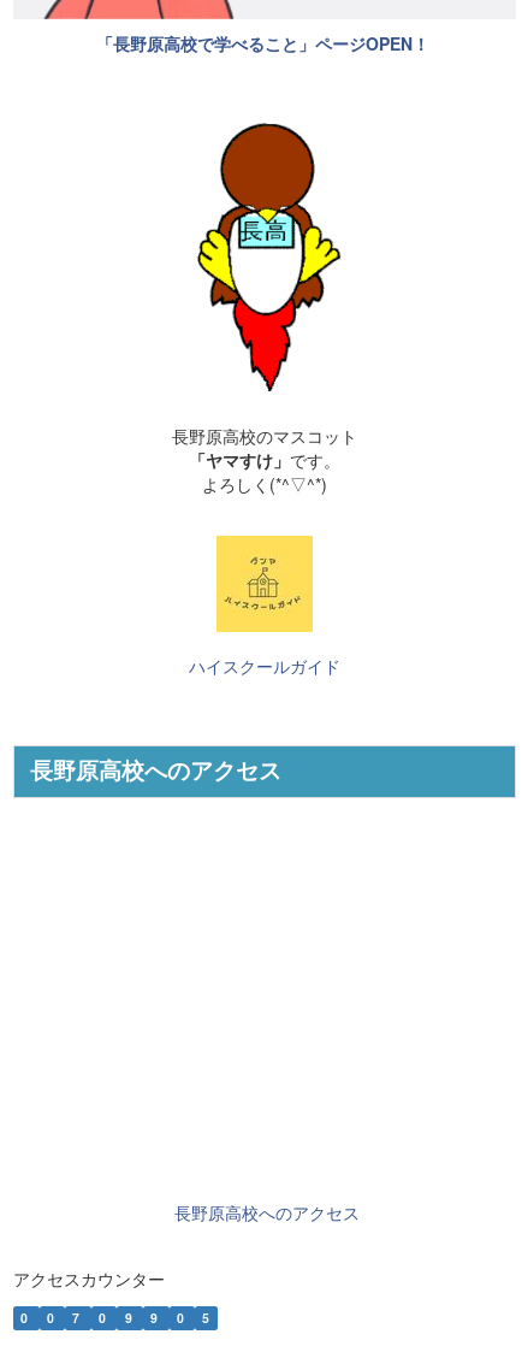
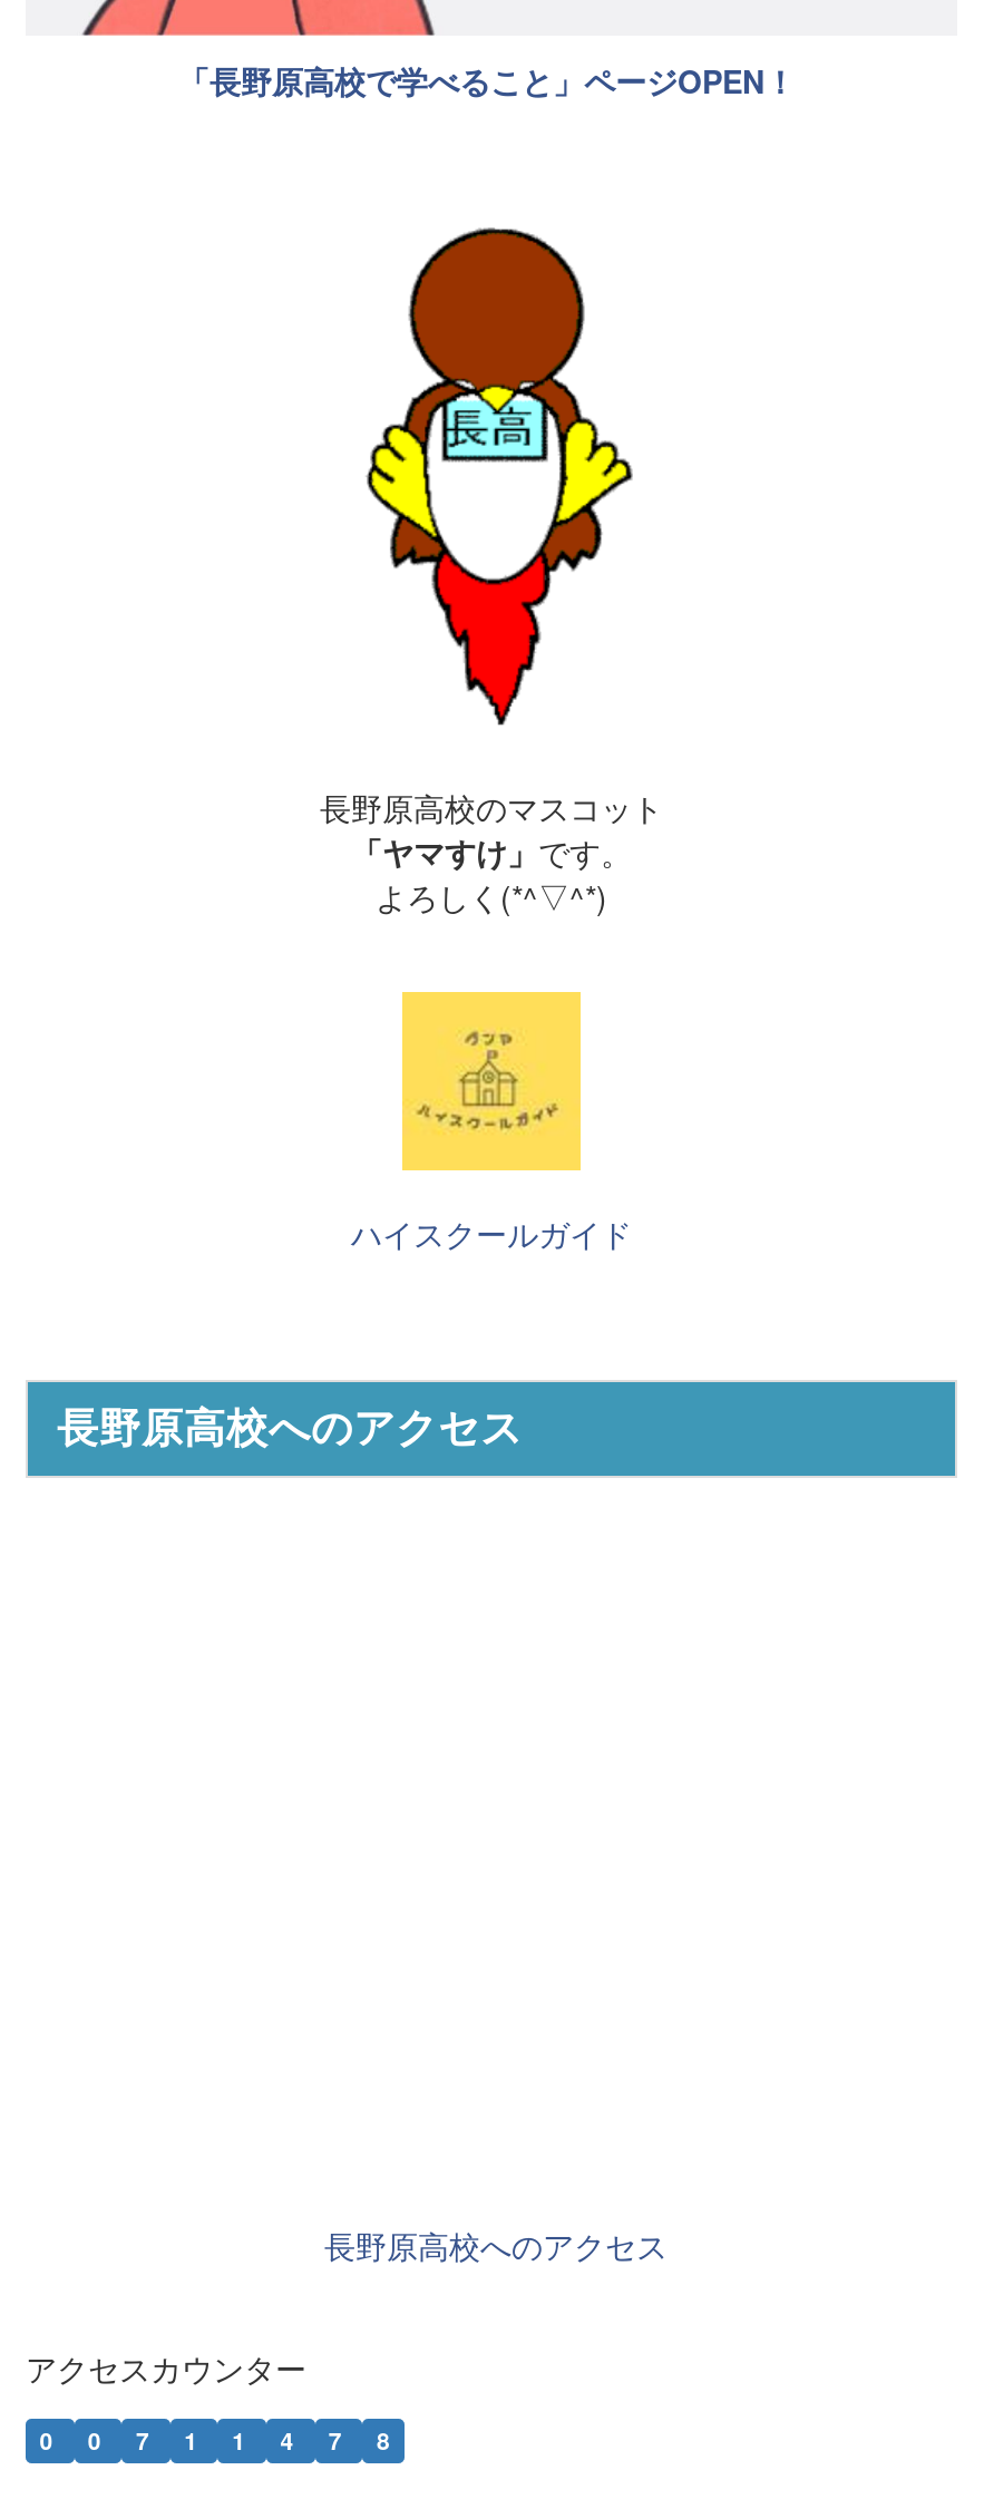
- 0
+ 1

- 9
+ 1

- 9
+ 4

- 0
+ 7

- 5
+ 8
